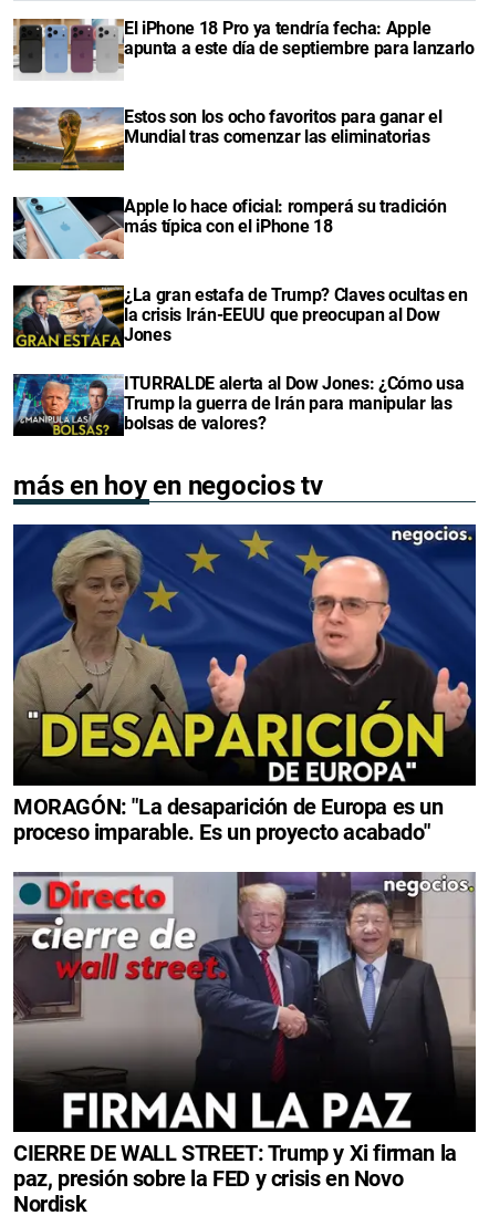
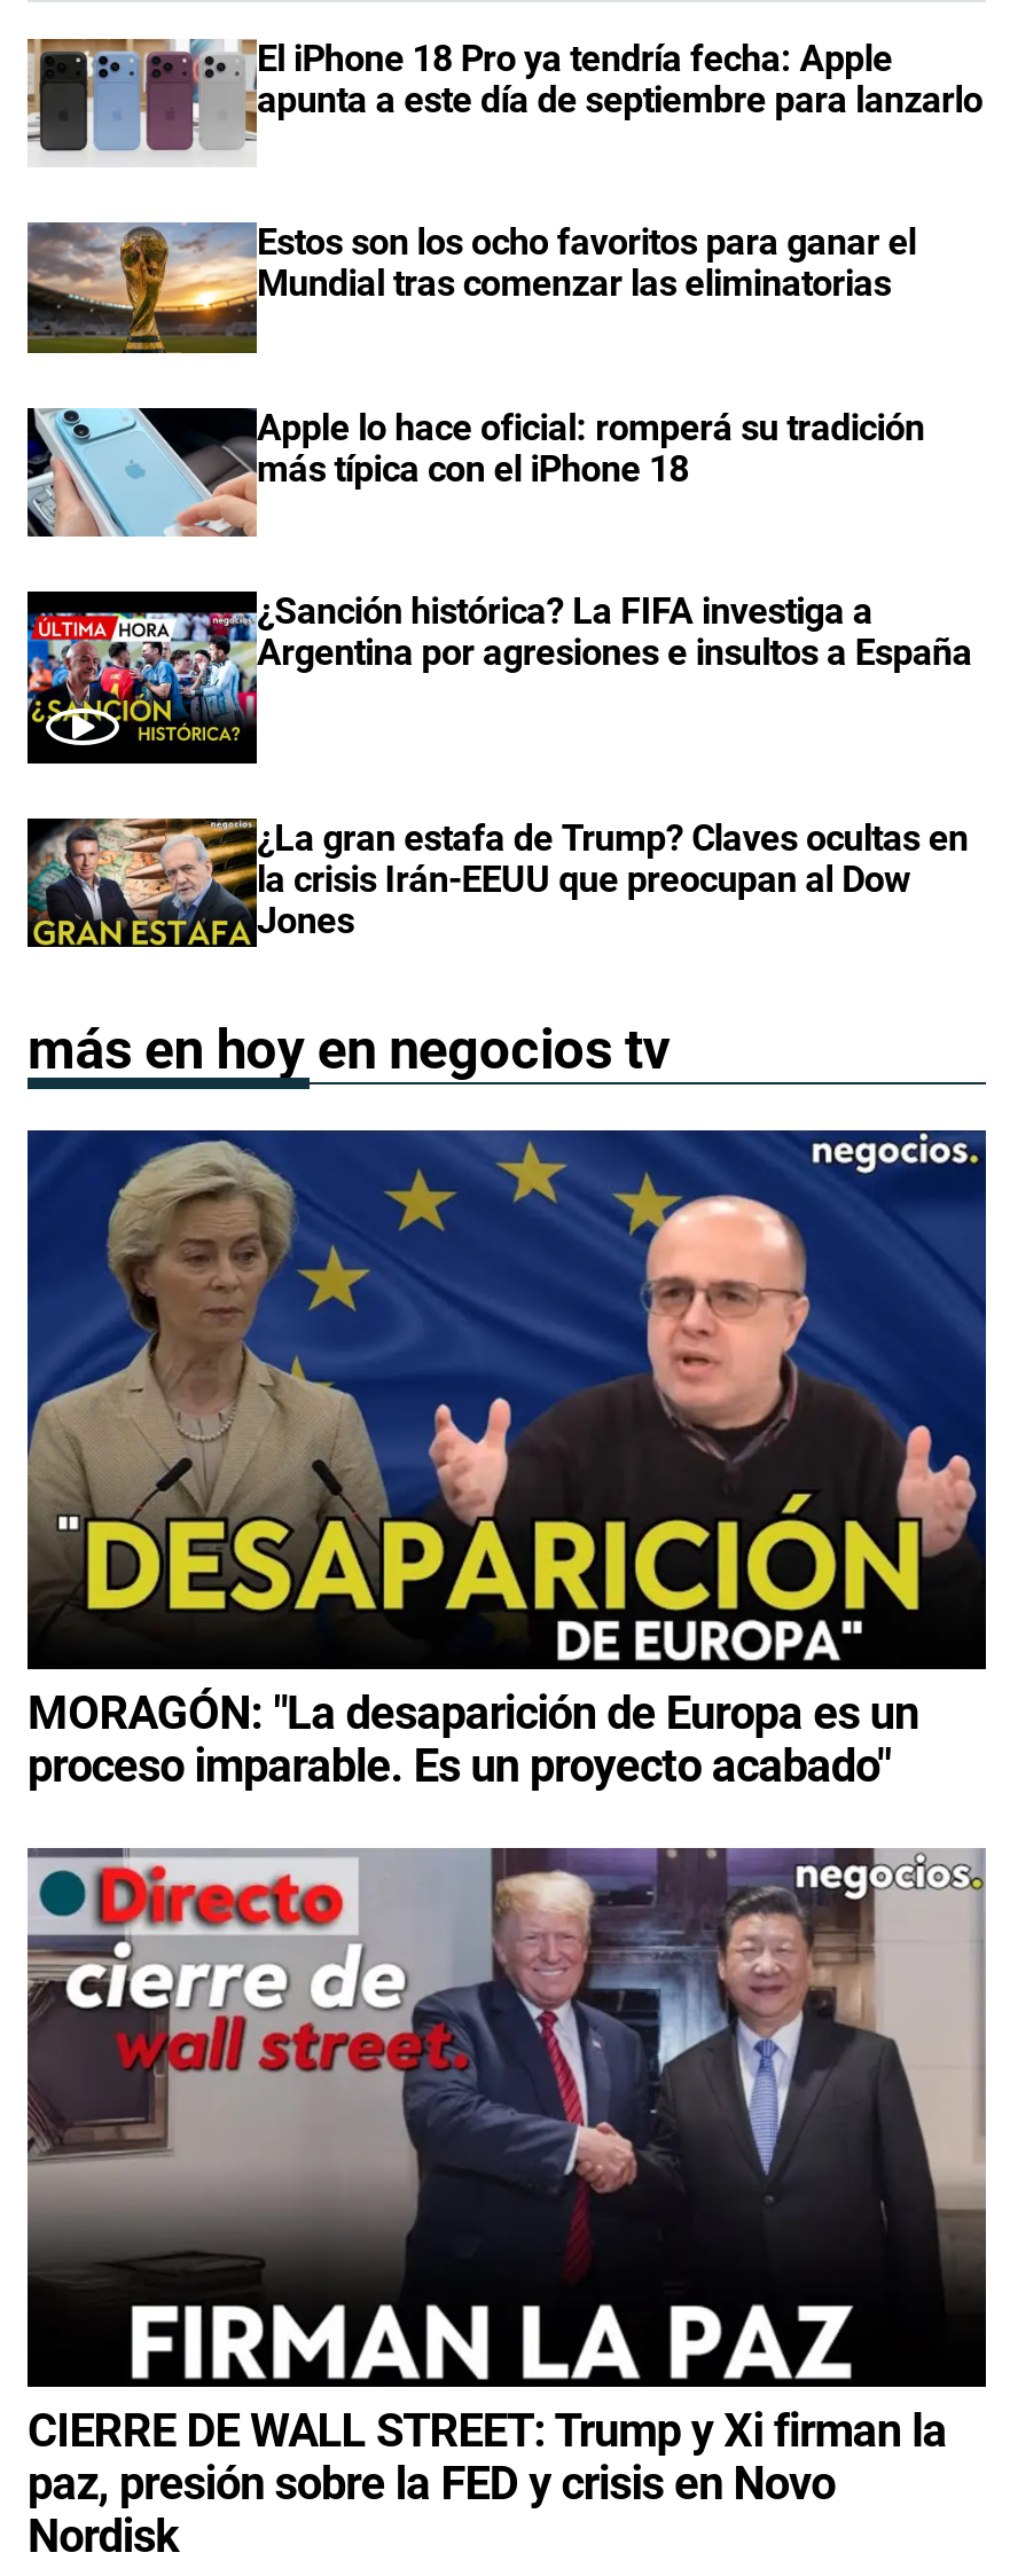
+ [image]
+ ¿Sanción histórica? La FIFA investiga a
+ Argentina por agresiones e insultos a España

moved down: [image] | ¿La gran estafa de Trump? Claves ocultas en | la crisis Irán-EEUU que preocupan al Dow | Jones

- [image]
- ITURRALDE alerta al Dow Jones: ¿Cómo usa
- Trump la guerra de Irán para manipular las
- bolsas de valores?
